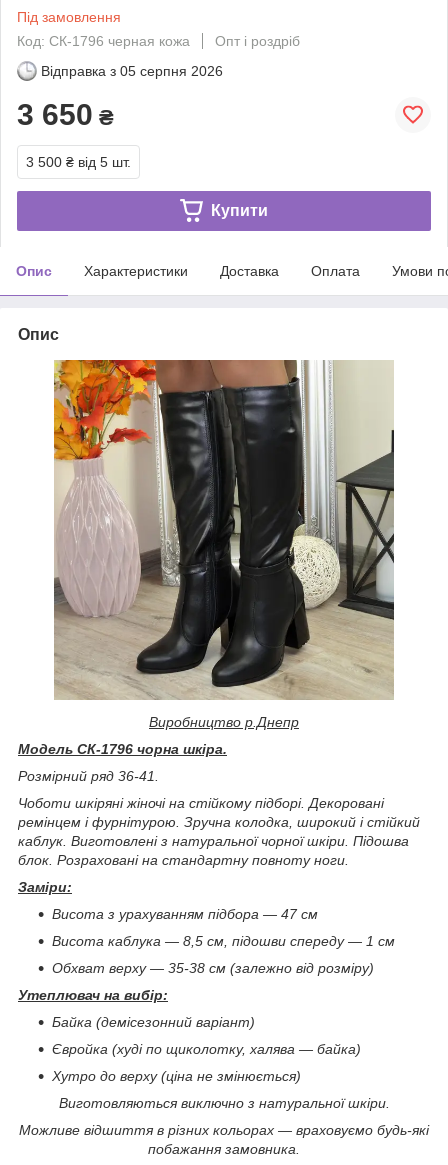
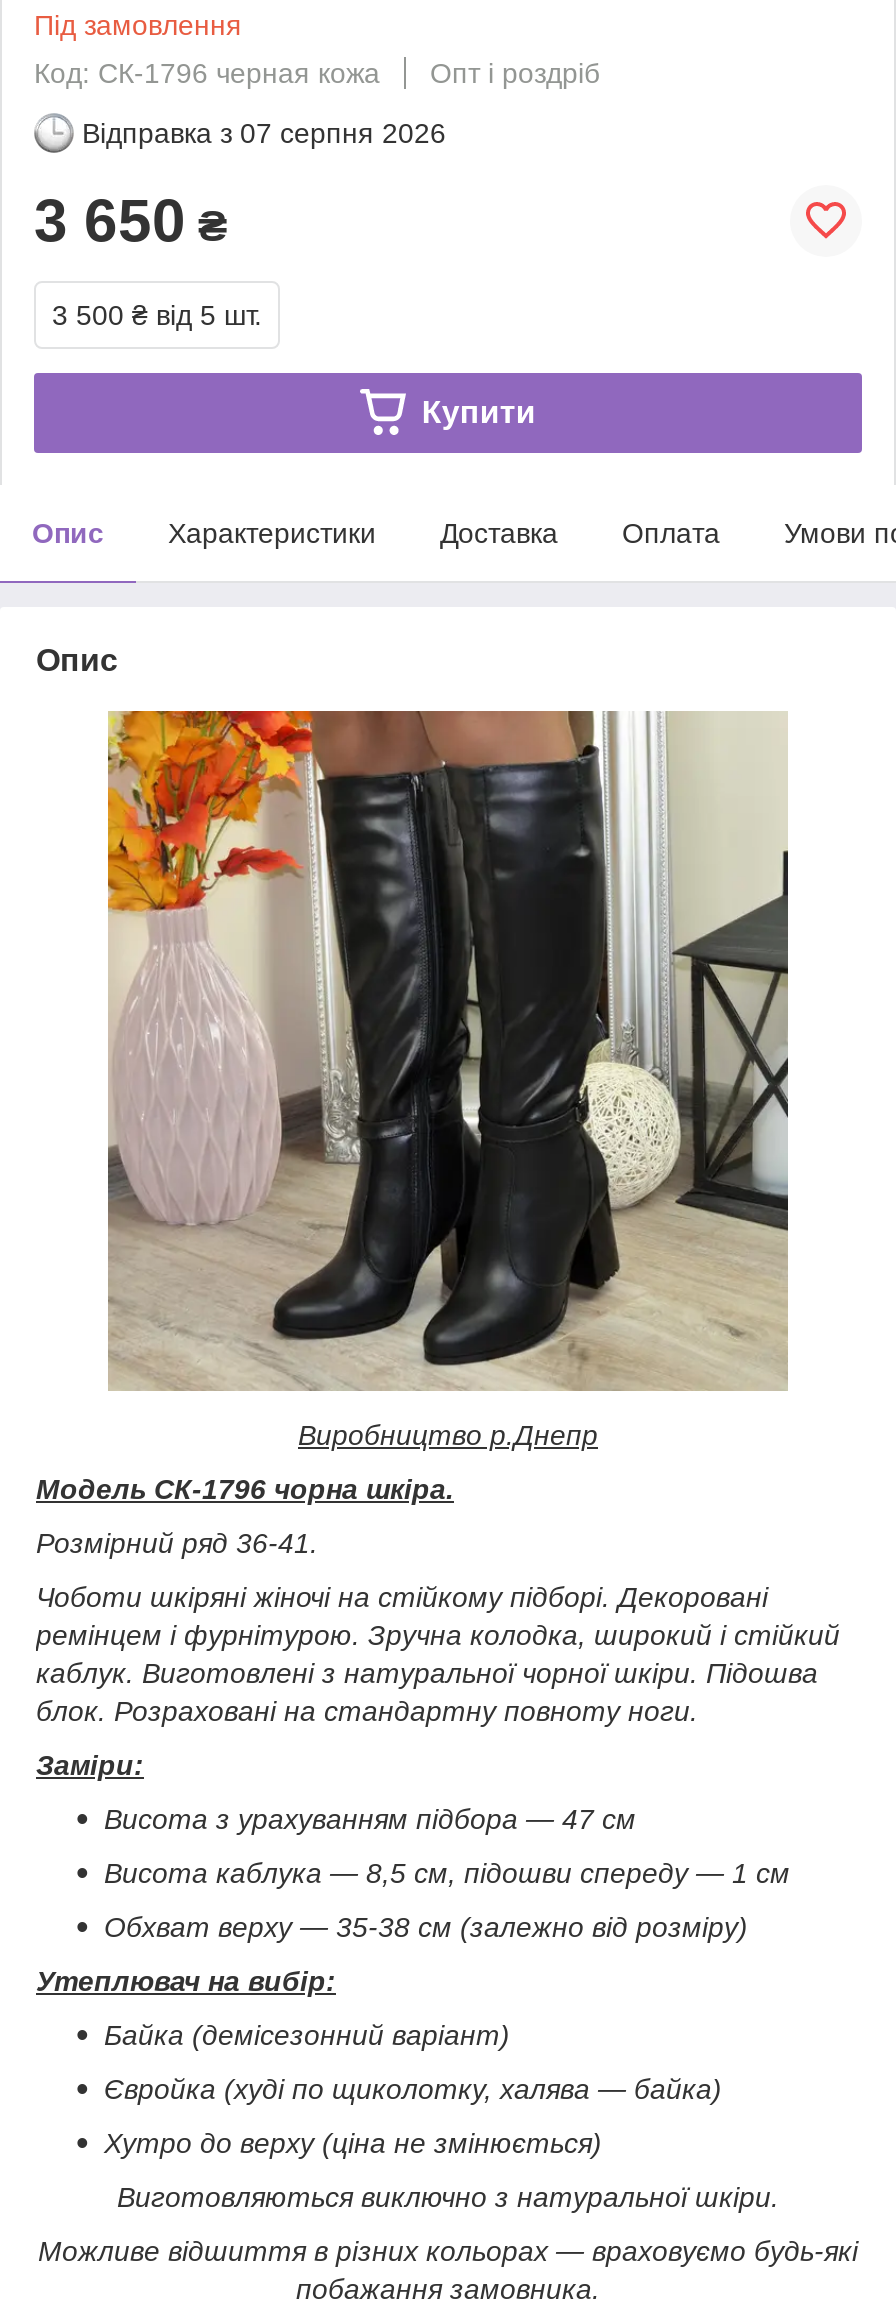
- Відправка з 05 серпня 2026
+ Відправка з 07 серпня 2026
